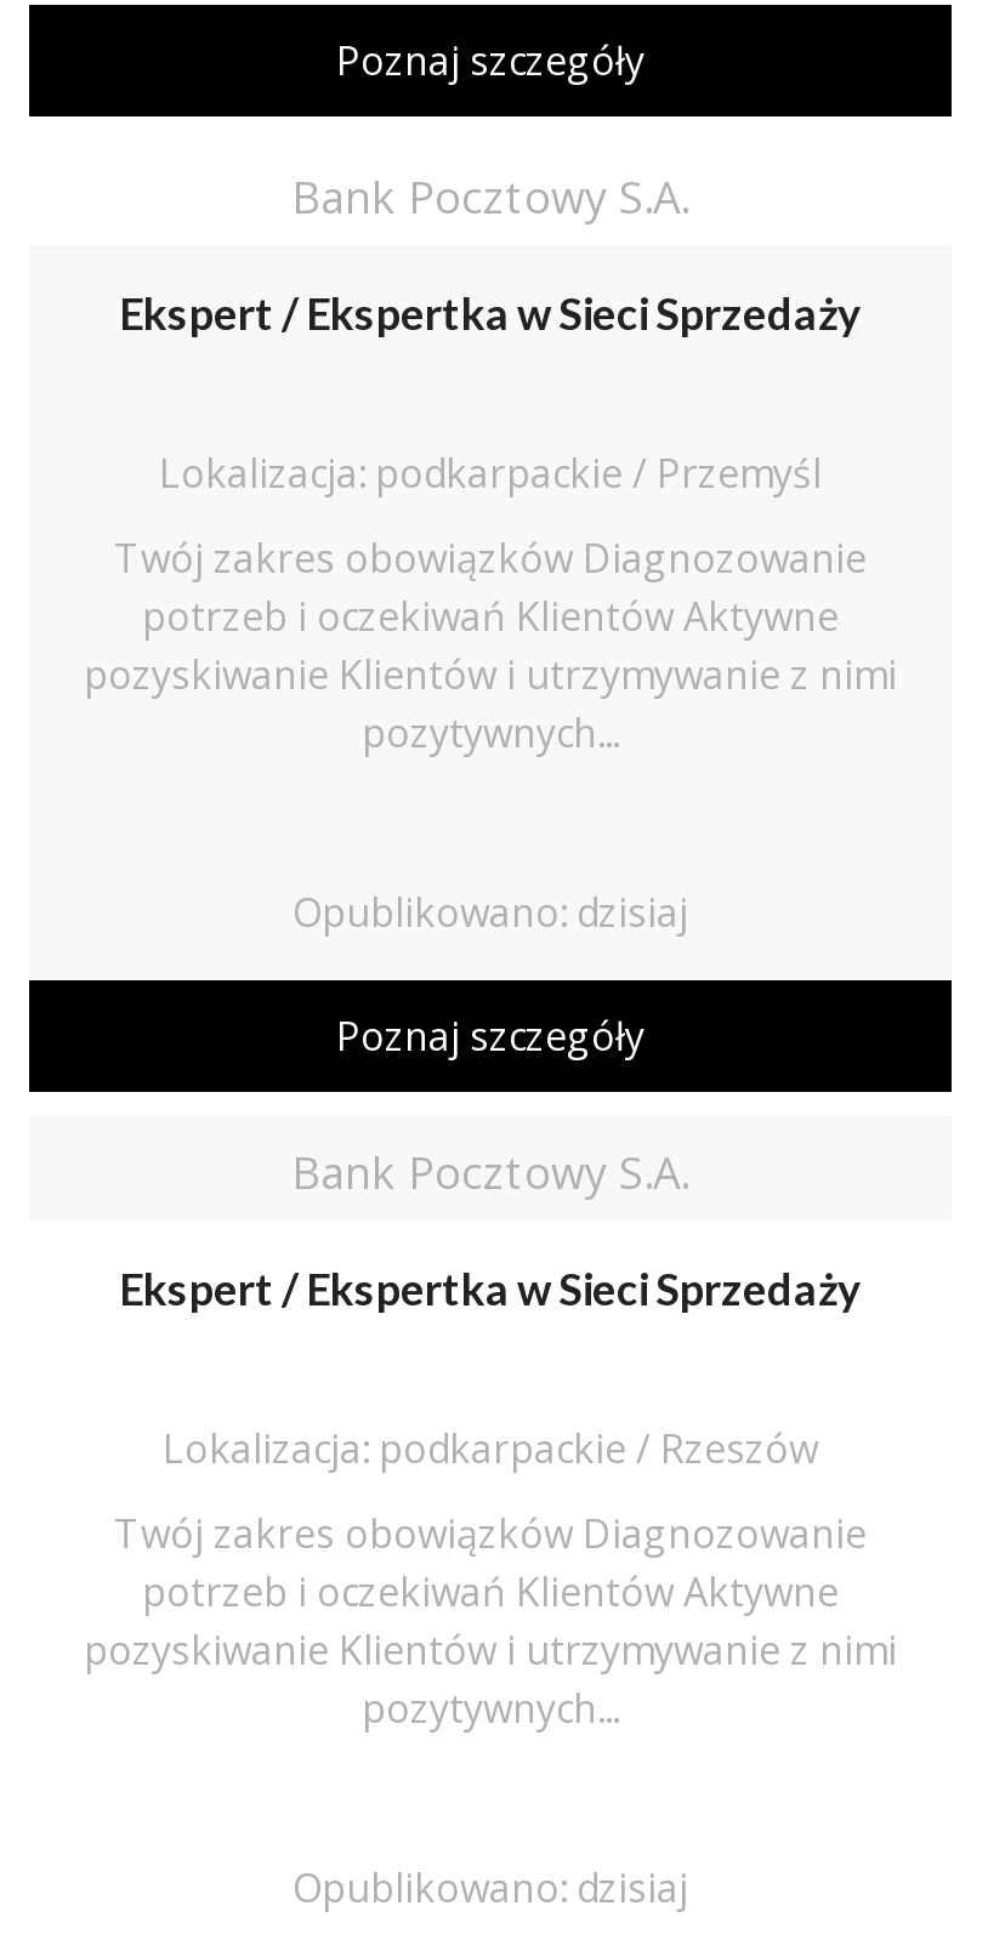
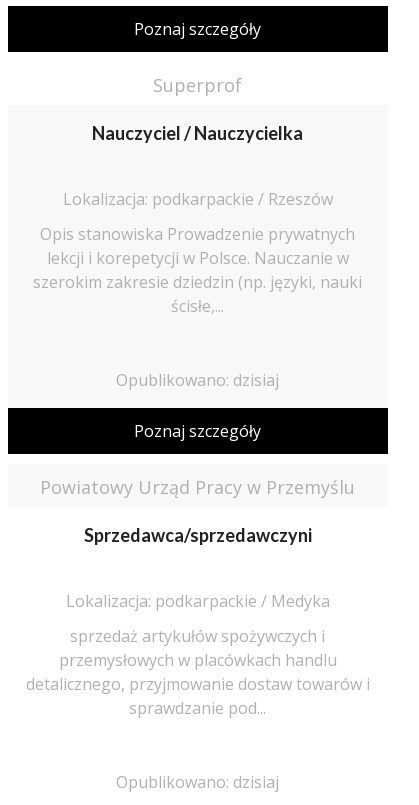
- Bank Pocztowy S.A.
+ Superprof

- Ekspert / Ekspertka w Sieci Sprzedaży
+ Nauczyciel / Nauczycielka

- Lokalizacja: podkarpackie / Przemyśl

- Twój zakres obowiązków Diagnozowanie
- potrzeb i oczekiwań Klientów Aktywne
- pozyskiwanie Klientów i utrzymywanie z nimi
- pozytywnych...
+ Opis stanowiska Prowadzenie prywatnych
+ lekcji i korepetycji w Polsce. Nauczanie w
+ szerokim zakresie dziedzin (np. języki, nauki
+ ścisłe,...

+ Lokalizacja: podkarpackie / Medyka

- Bank Pocztowy S.A.
+ Powiatowy Urząd Pracy w Przemyślu

- Ekspert / Ekspertka w Sieci Sprzedaży
+ Sprzedawca/sprzedawczyni

moved up: Lokalizacja: podkarpackie / Rzeszów

- Twój zakres obowiązków Diagnozowanie
- potrzeb i oczekiwań Klientów Aktywne
- pozyskiwanie Klientów i utrzymywanie z nimi
- pozytywnych...
+ sprzedaż artykułów spożywczych i
+ przemysłowych w placówkach handlu
+ detalicznego, przyjmowanie dostaw towarów i
+ sprawdzanie pod...
